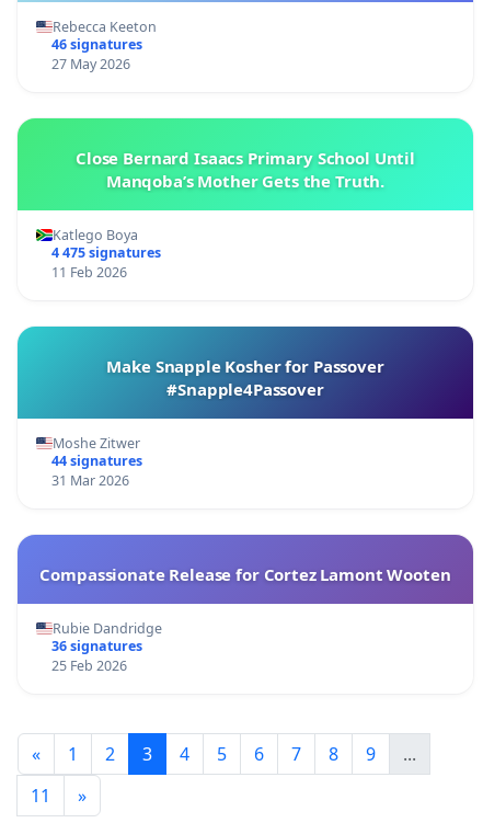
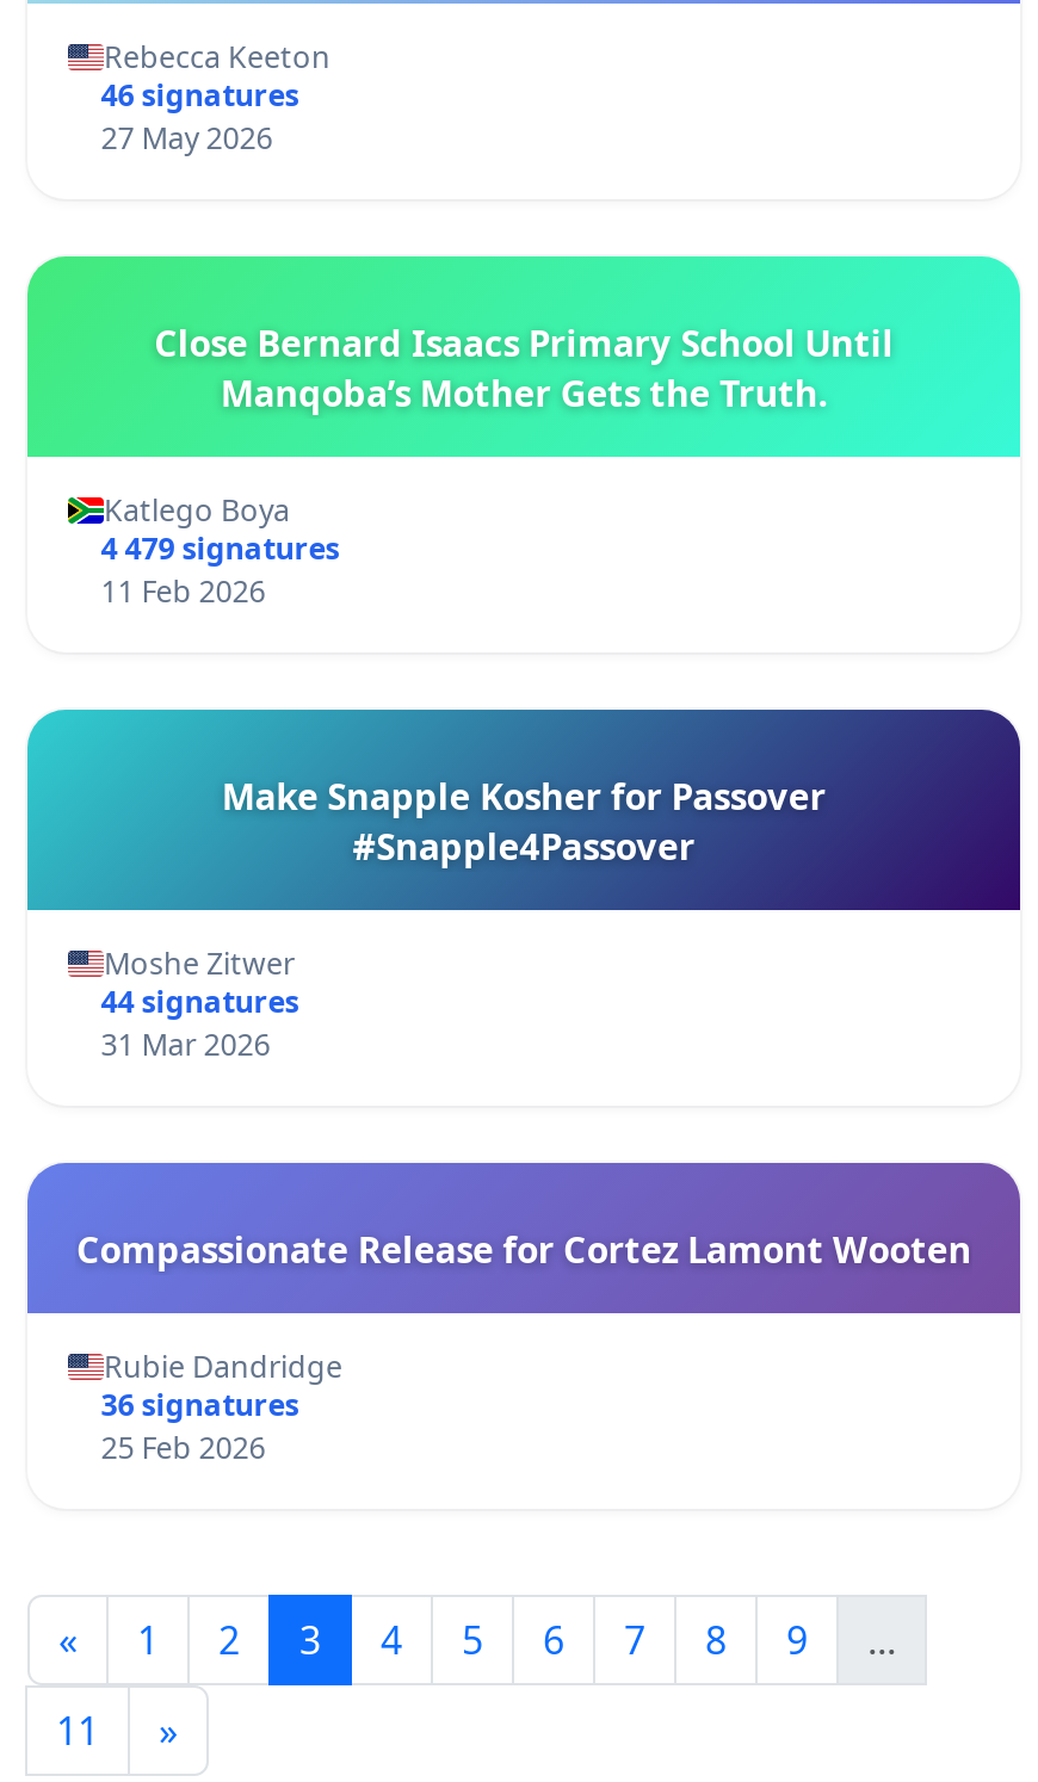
- 4 475 signatures
+ 4 479 signatures
